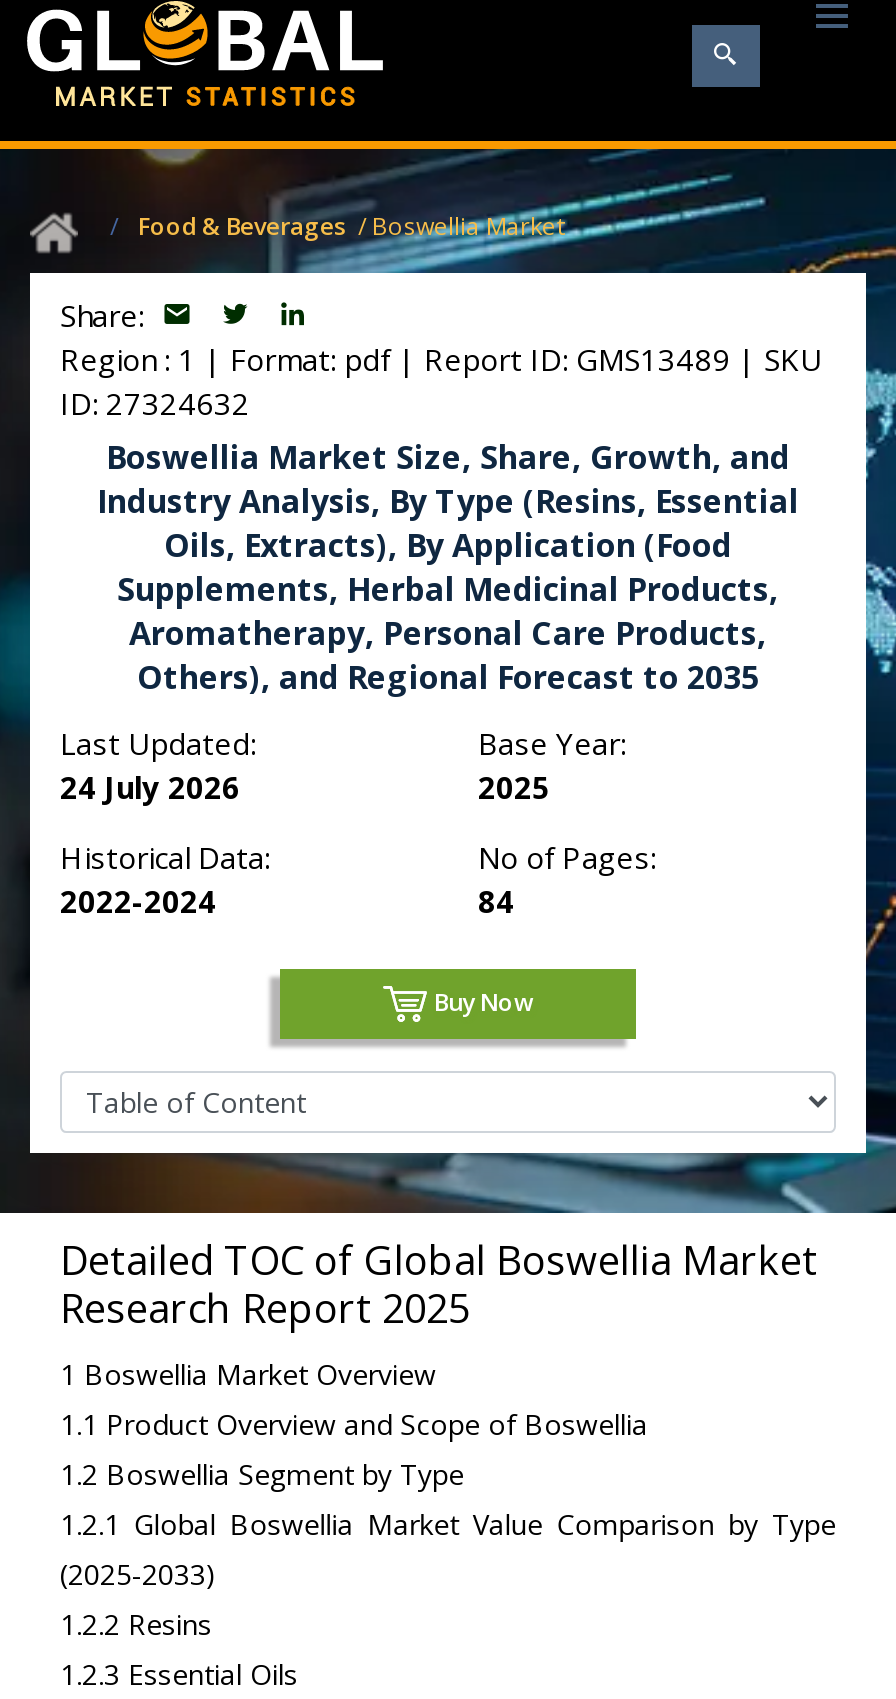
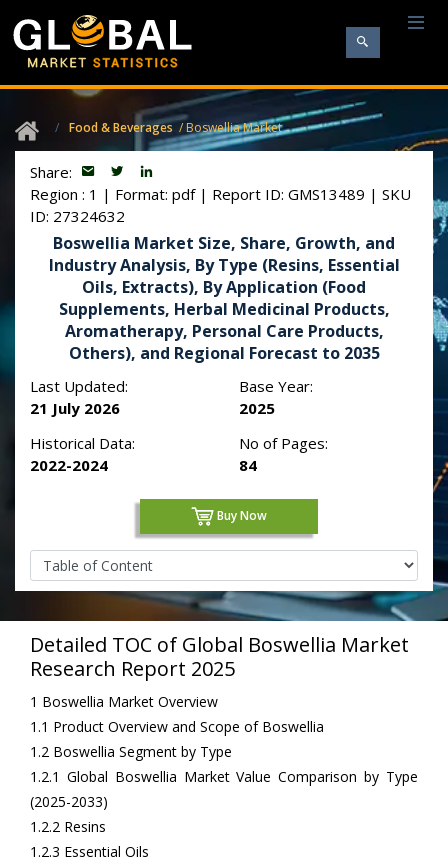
- 24 July 2026
+ 21 July 2026
